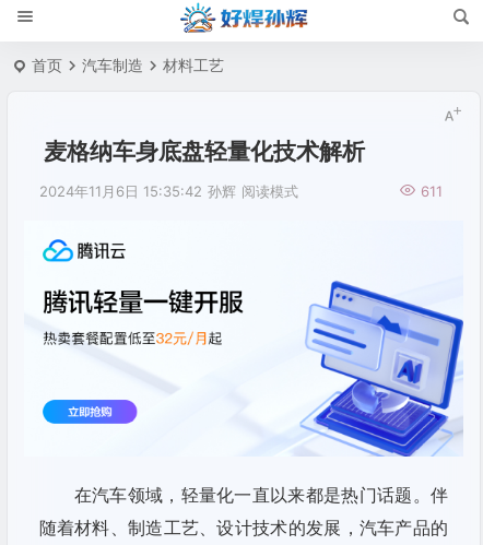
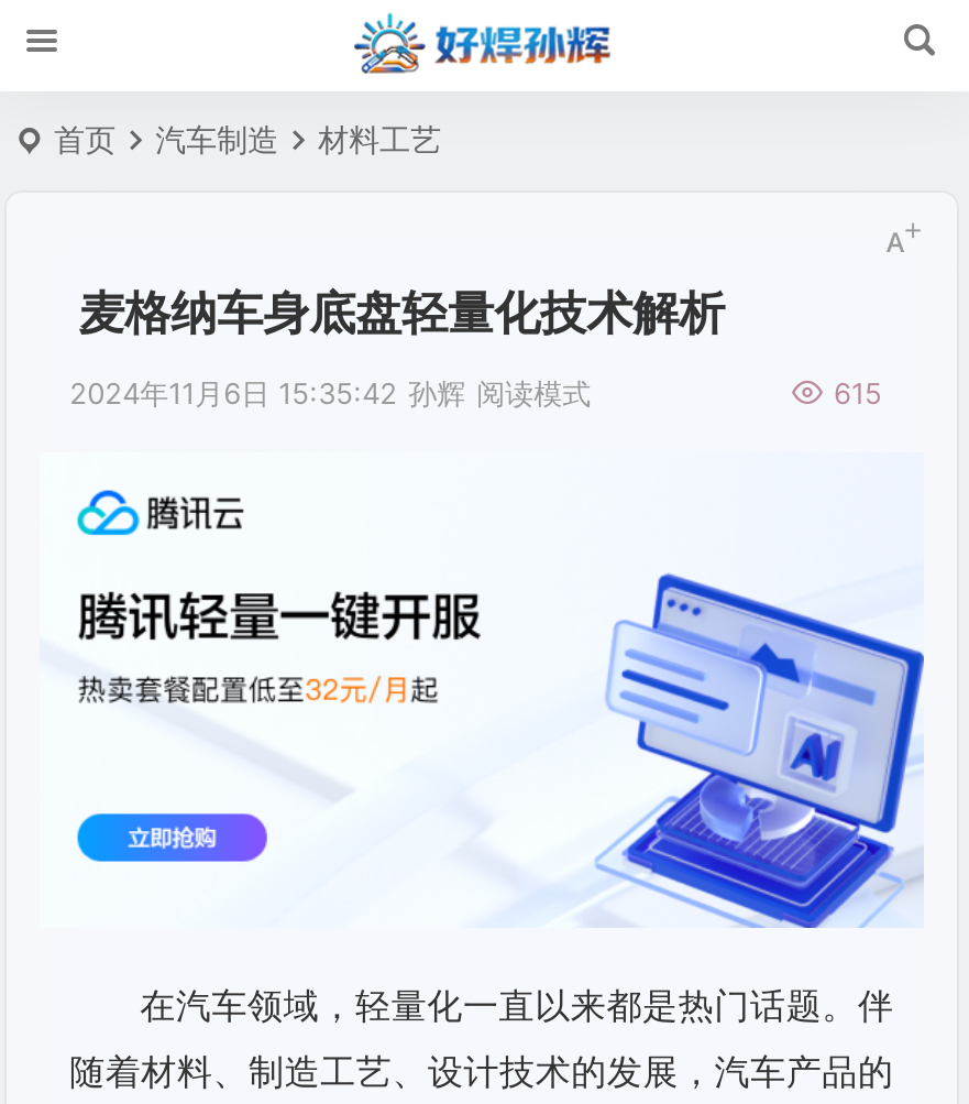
- 611
+ 615
